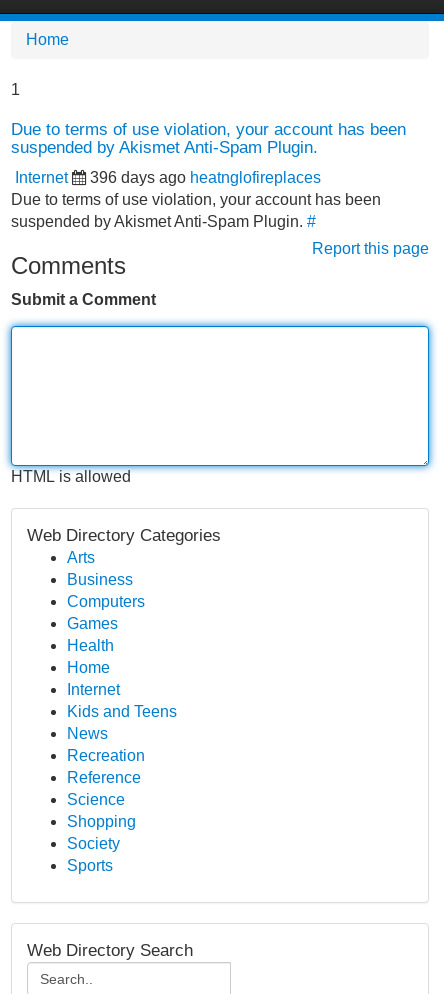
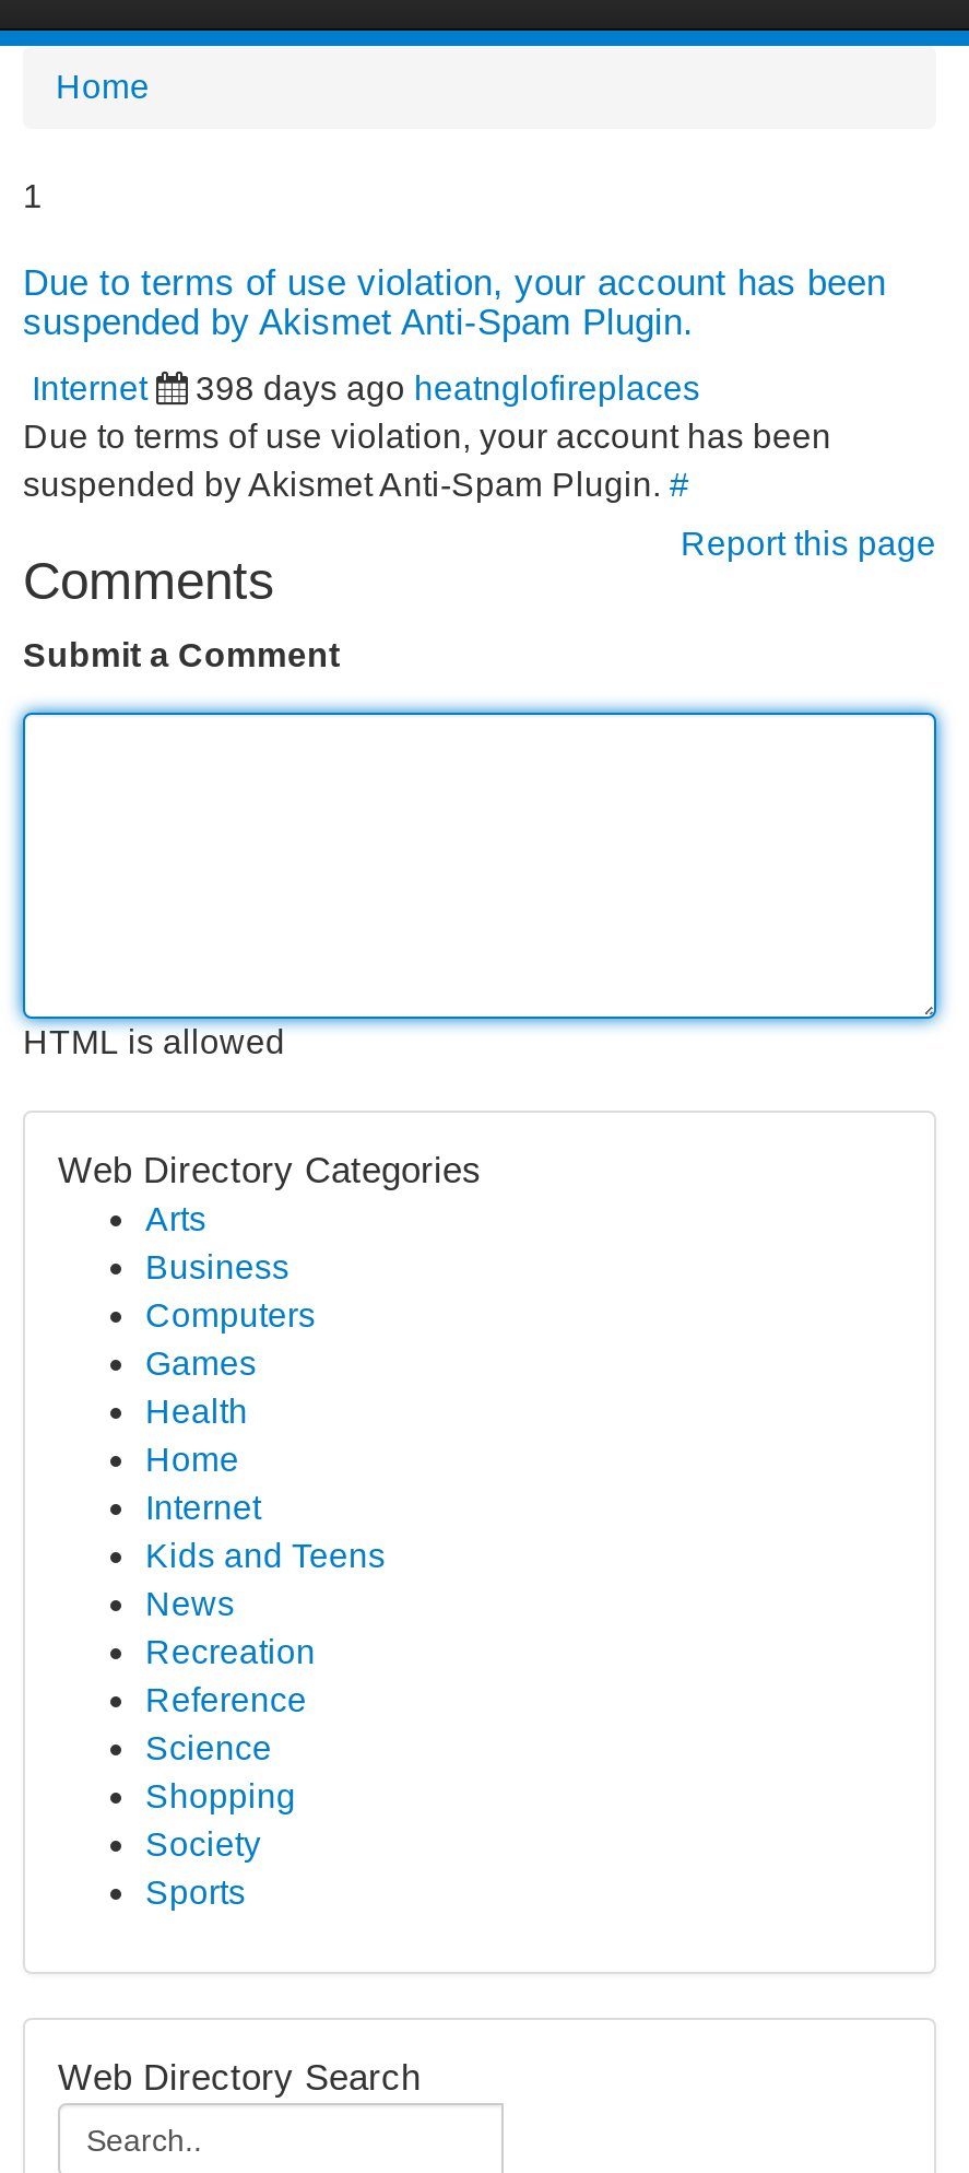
- 396 days ago heatnglofireplaces
+ 398 days ago heatnglofireplaces
